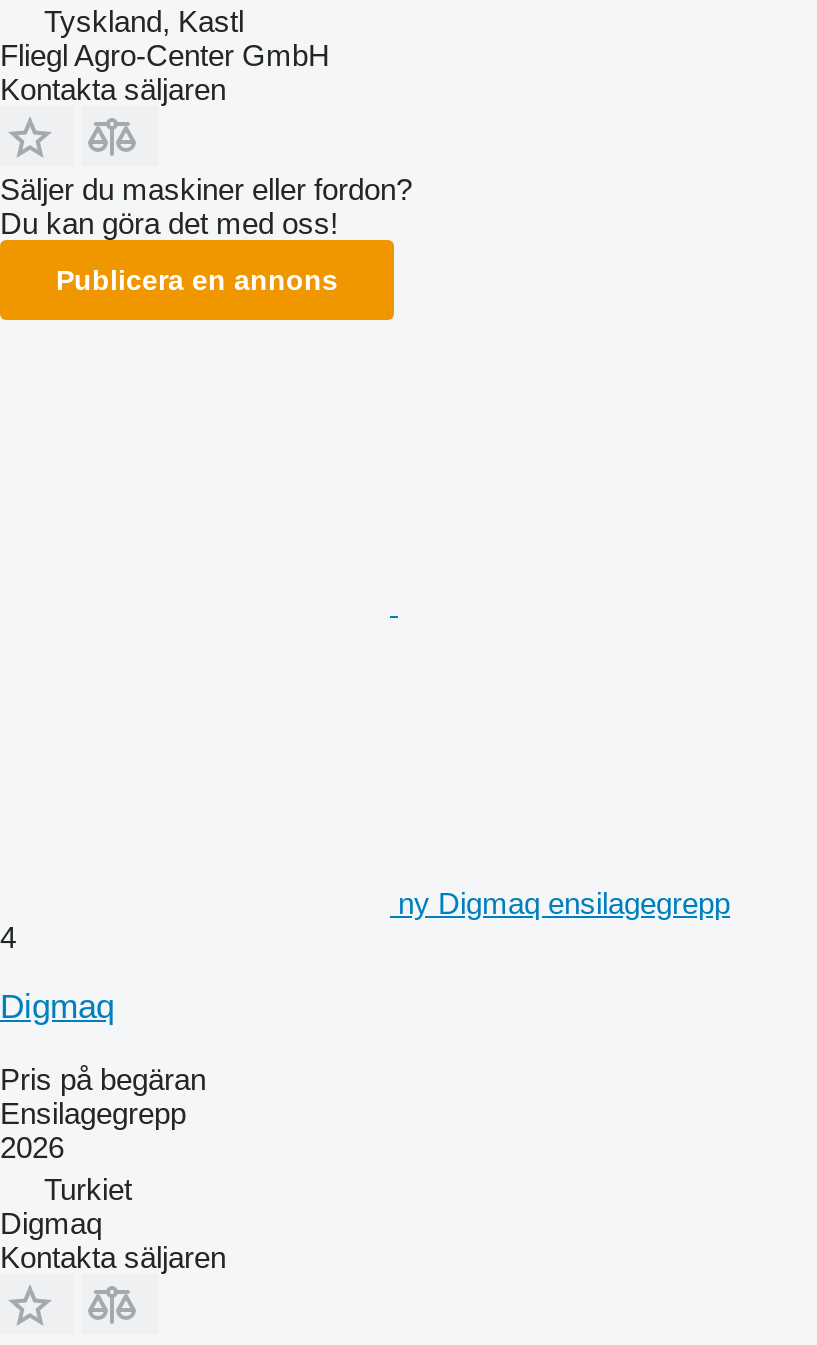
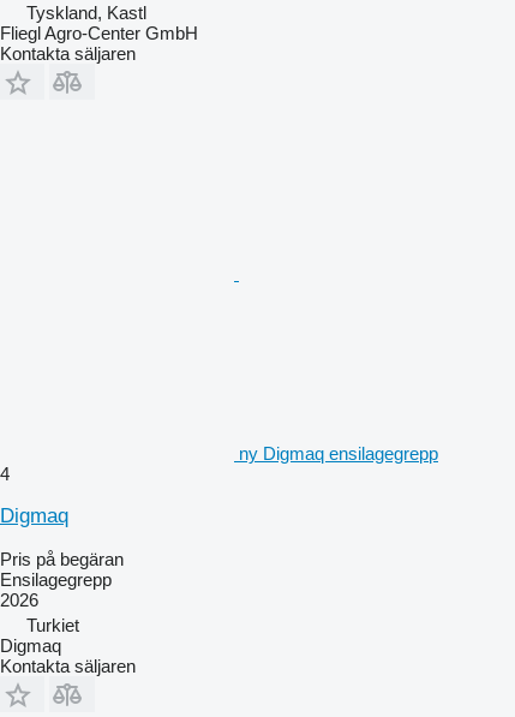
- Säljer du maskiner eller fordon?
- Du kan göra det med oss!
- Publicera en annons
